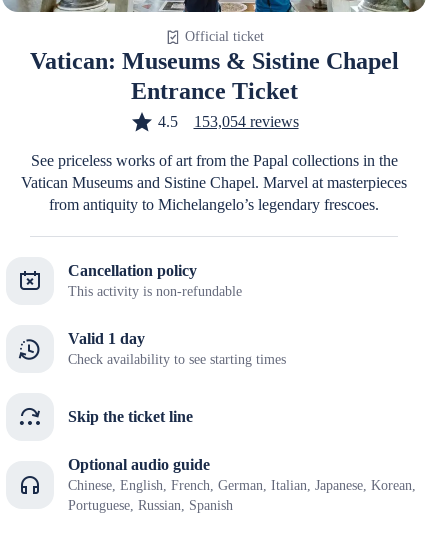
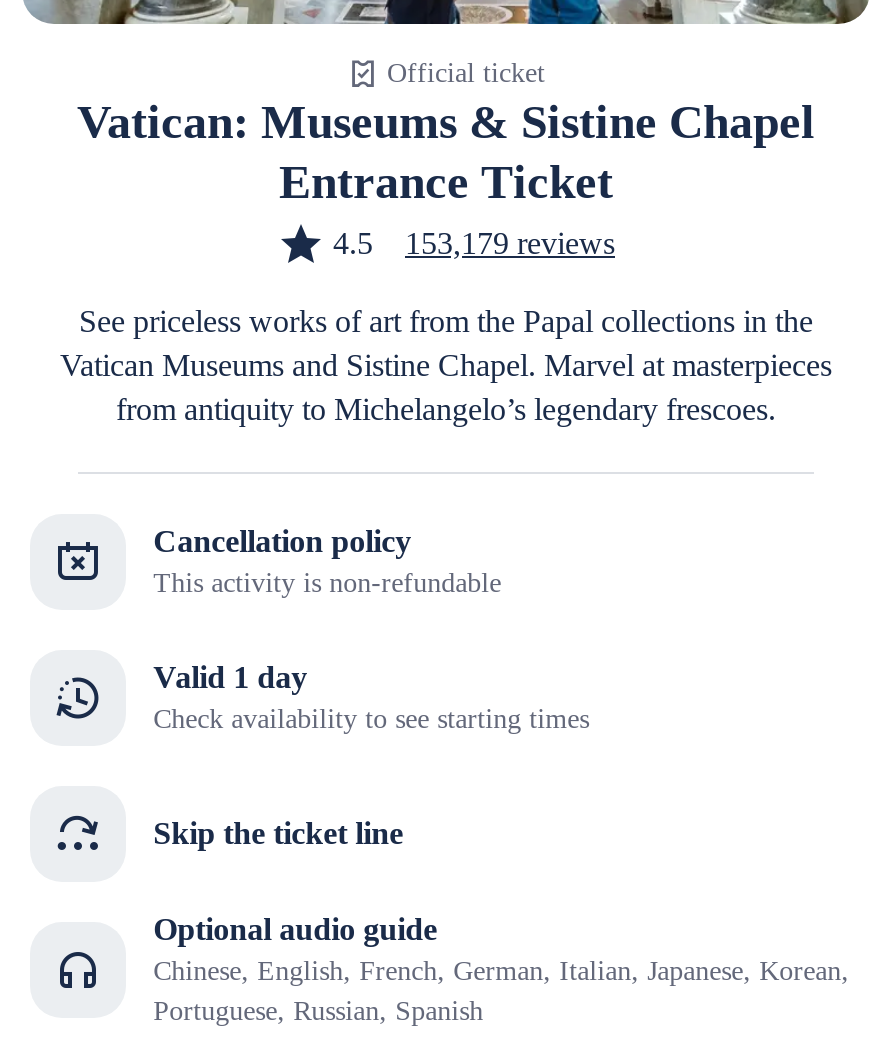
- 4.5 153,054 reviews
+ 4.5 153,179 reviews
